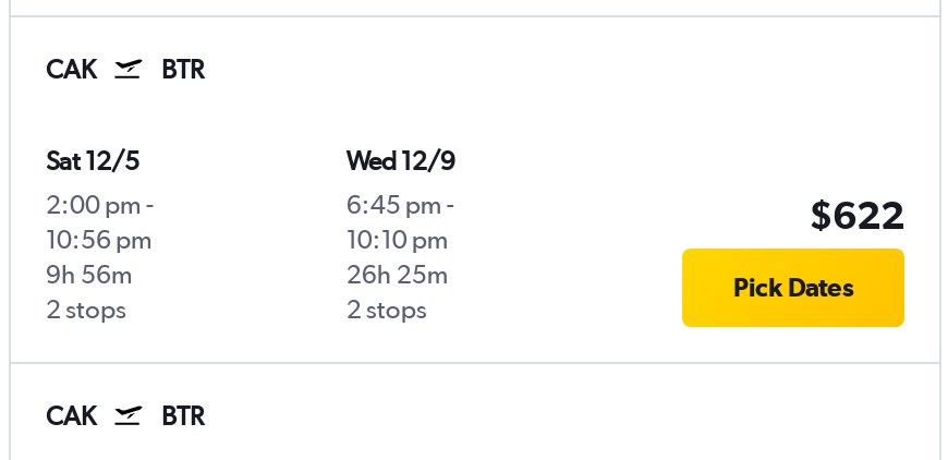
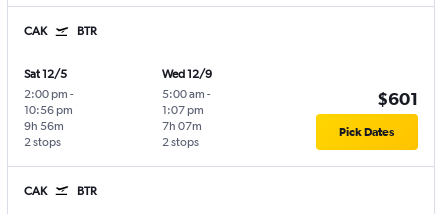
- 6:45 pm -
- 10:10 pm
+ 5:00 am -
+ 1:07 pm

- $622
+ $601

- 26h 25m
+ 7h 07m
